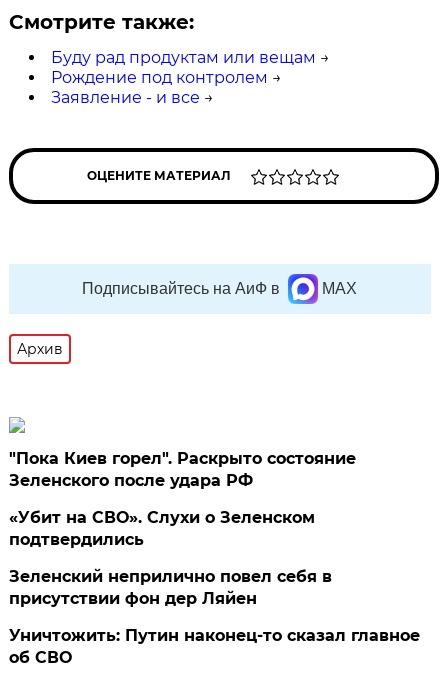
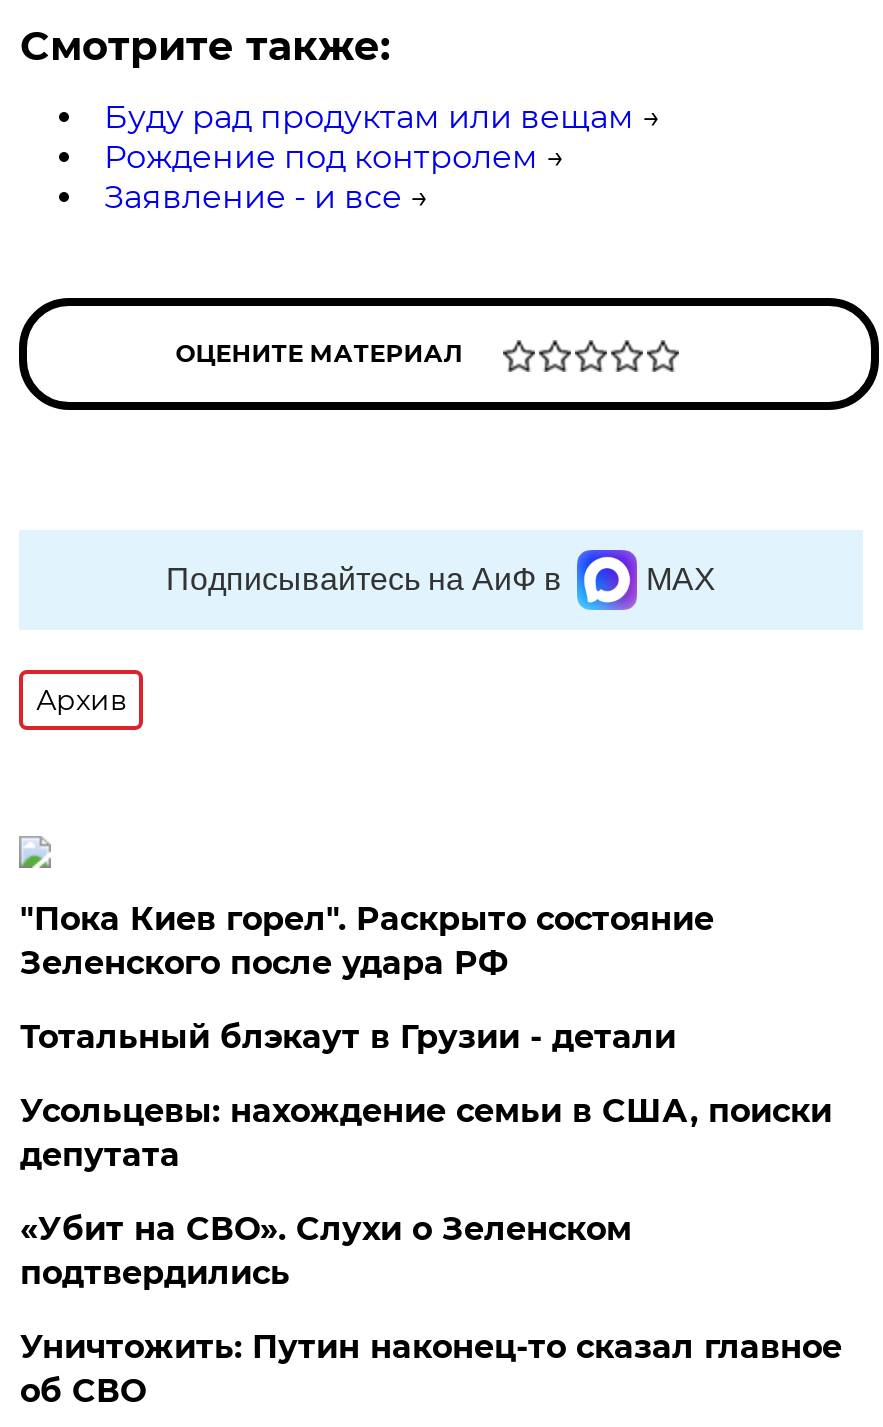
+ Тотальный блэкаут в Грузии - детали
+ Усольцевы: нахождение семьи в США, поиски
+ депутата

moved down: «Убит на СВО». Слухи о Зеленском | подтвердились

- Зеленский неприлично повел cебя в
- присутствии фон дер Ляйен
